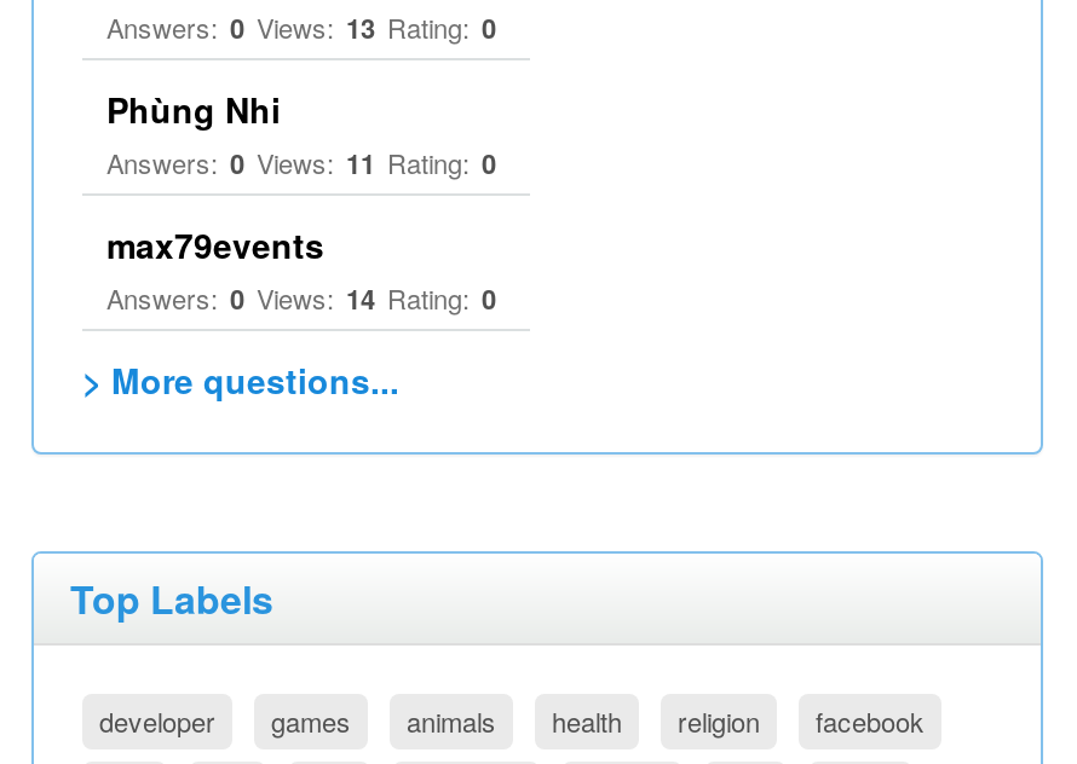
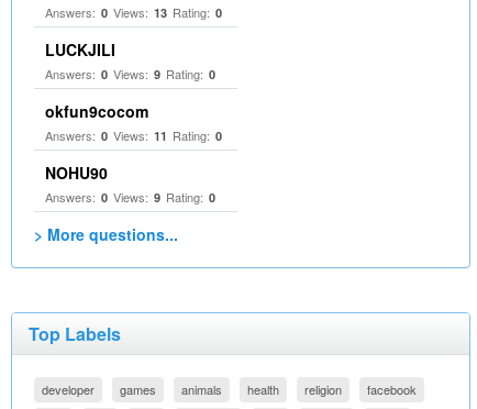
- Phùng Nhi
+ LUCKJILI
+ Answers: 0 Views: 9 Rating: 0
+ okfun9cocom

- max79events
- Answers: 0 Views: 14 Rating: 0
+ NOHU90
+ Answers: 0 Views: 9 Rating: 0
